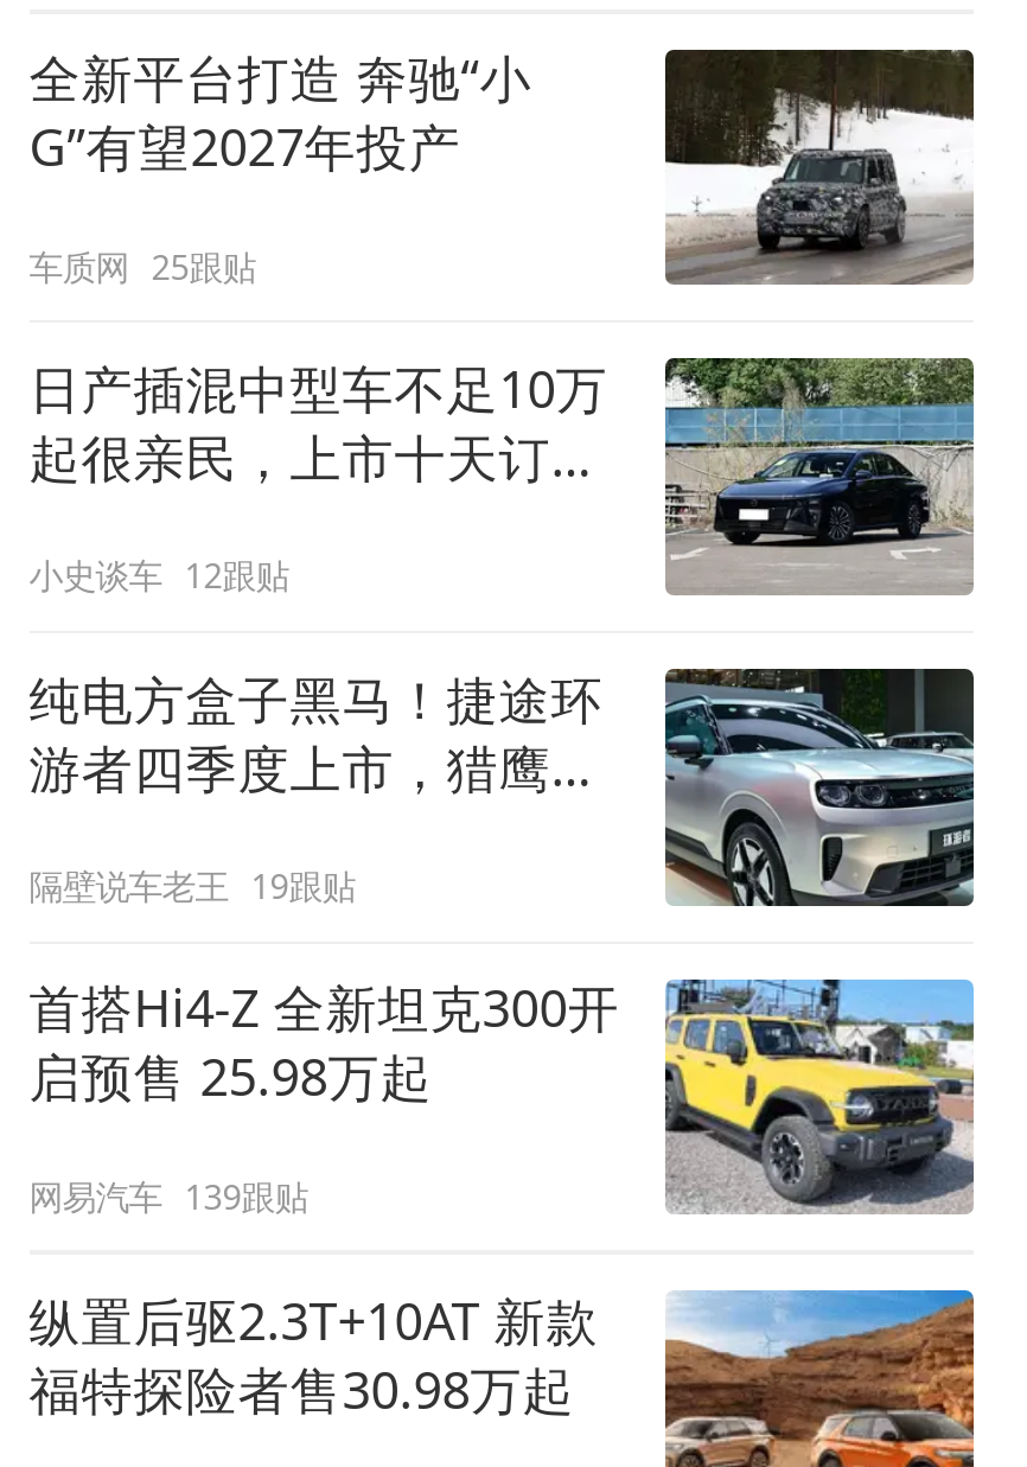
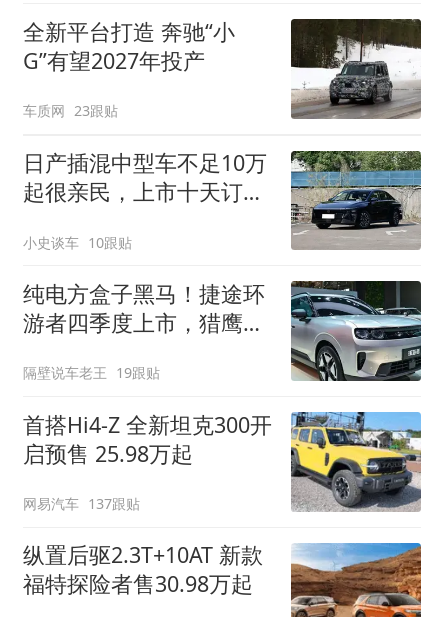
- 车质网 25跟贴
+ 车质网 23跟贴

- 小史谈车 12跟贴
+ 小史谈车 10跟贴

- 网易汽车 139跟贴
+ 网易汽车 137跟贴
